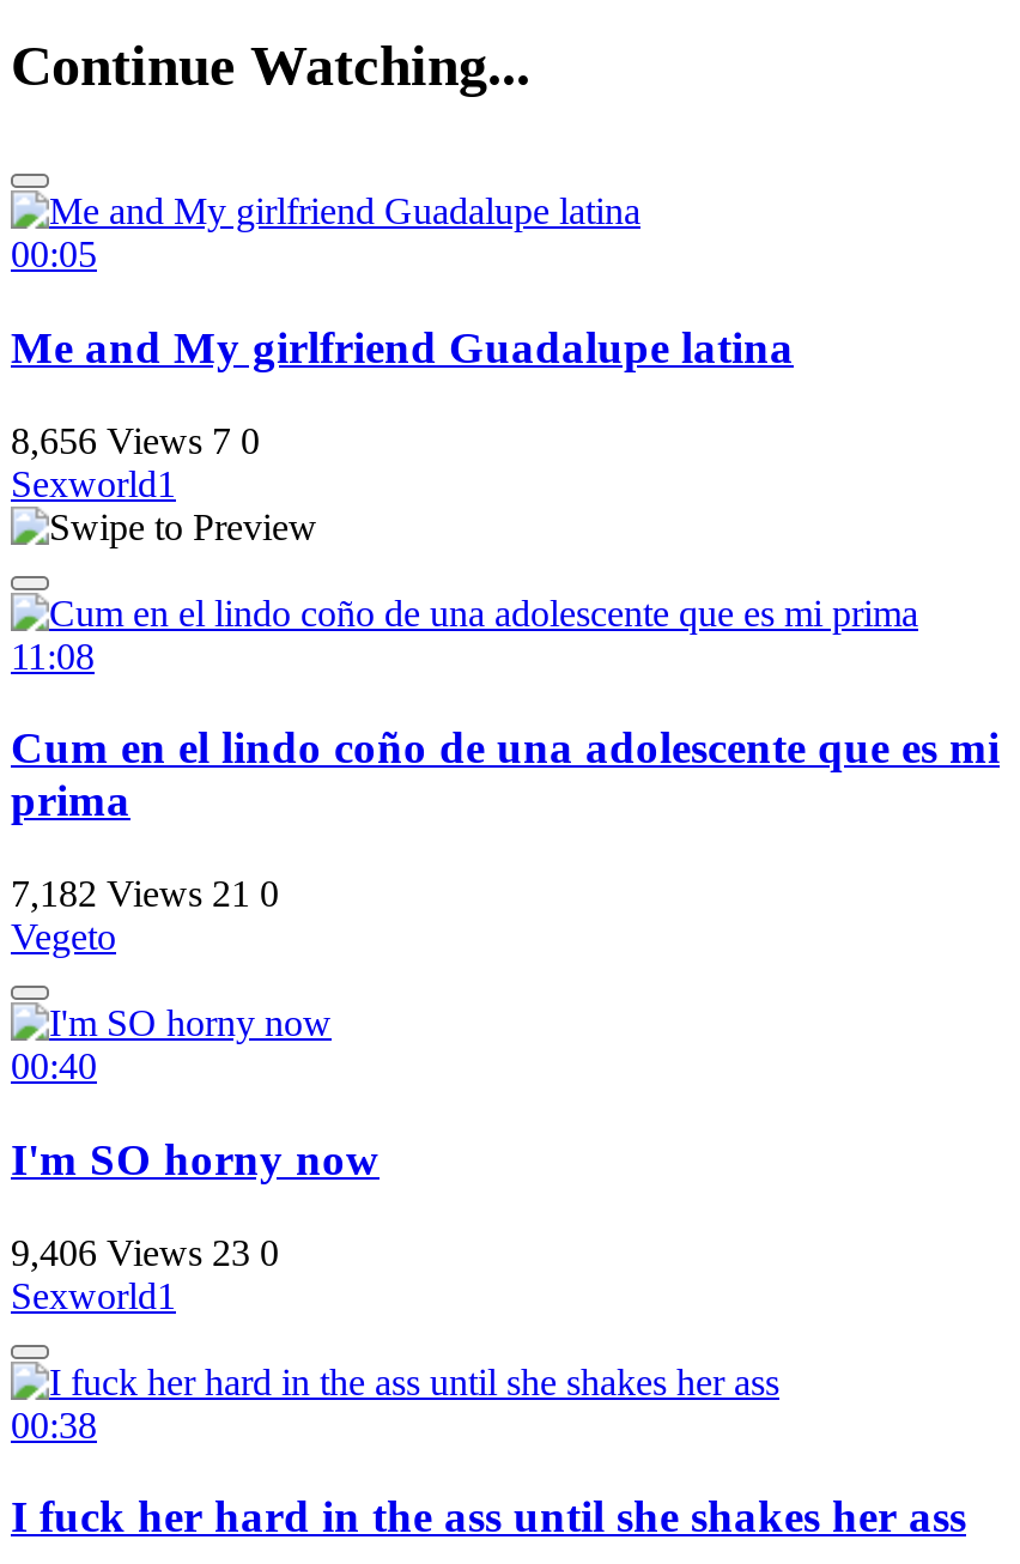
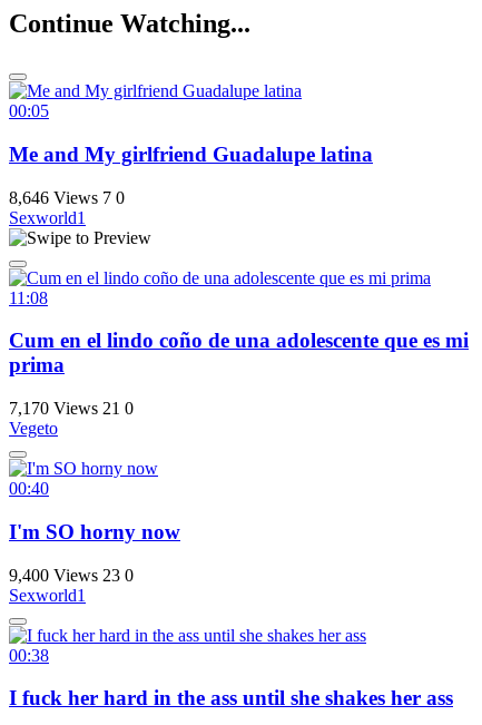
- 8,656 Views 7 0
+ 8,646 Views 7 0

- 7,182 Views 21 0
+ 7,170 Views 21 0

- 9,406 Views 23 0
+ 9,400 Views 23 0
